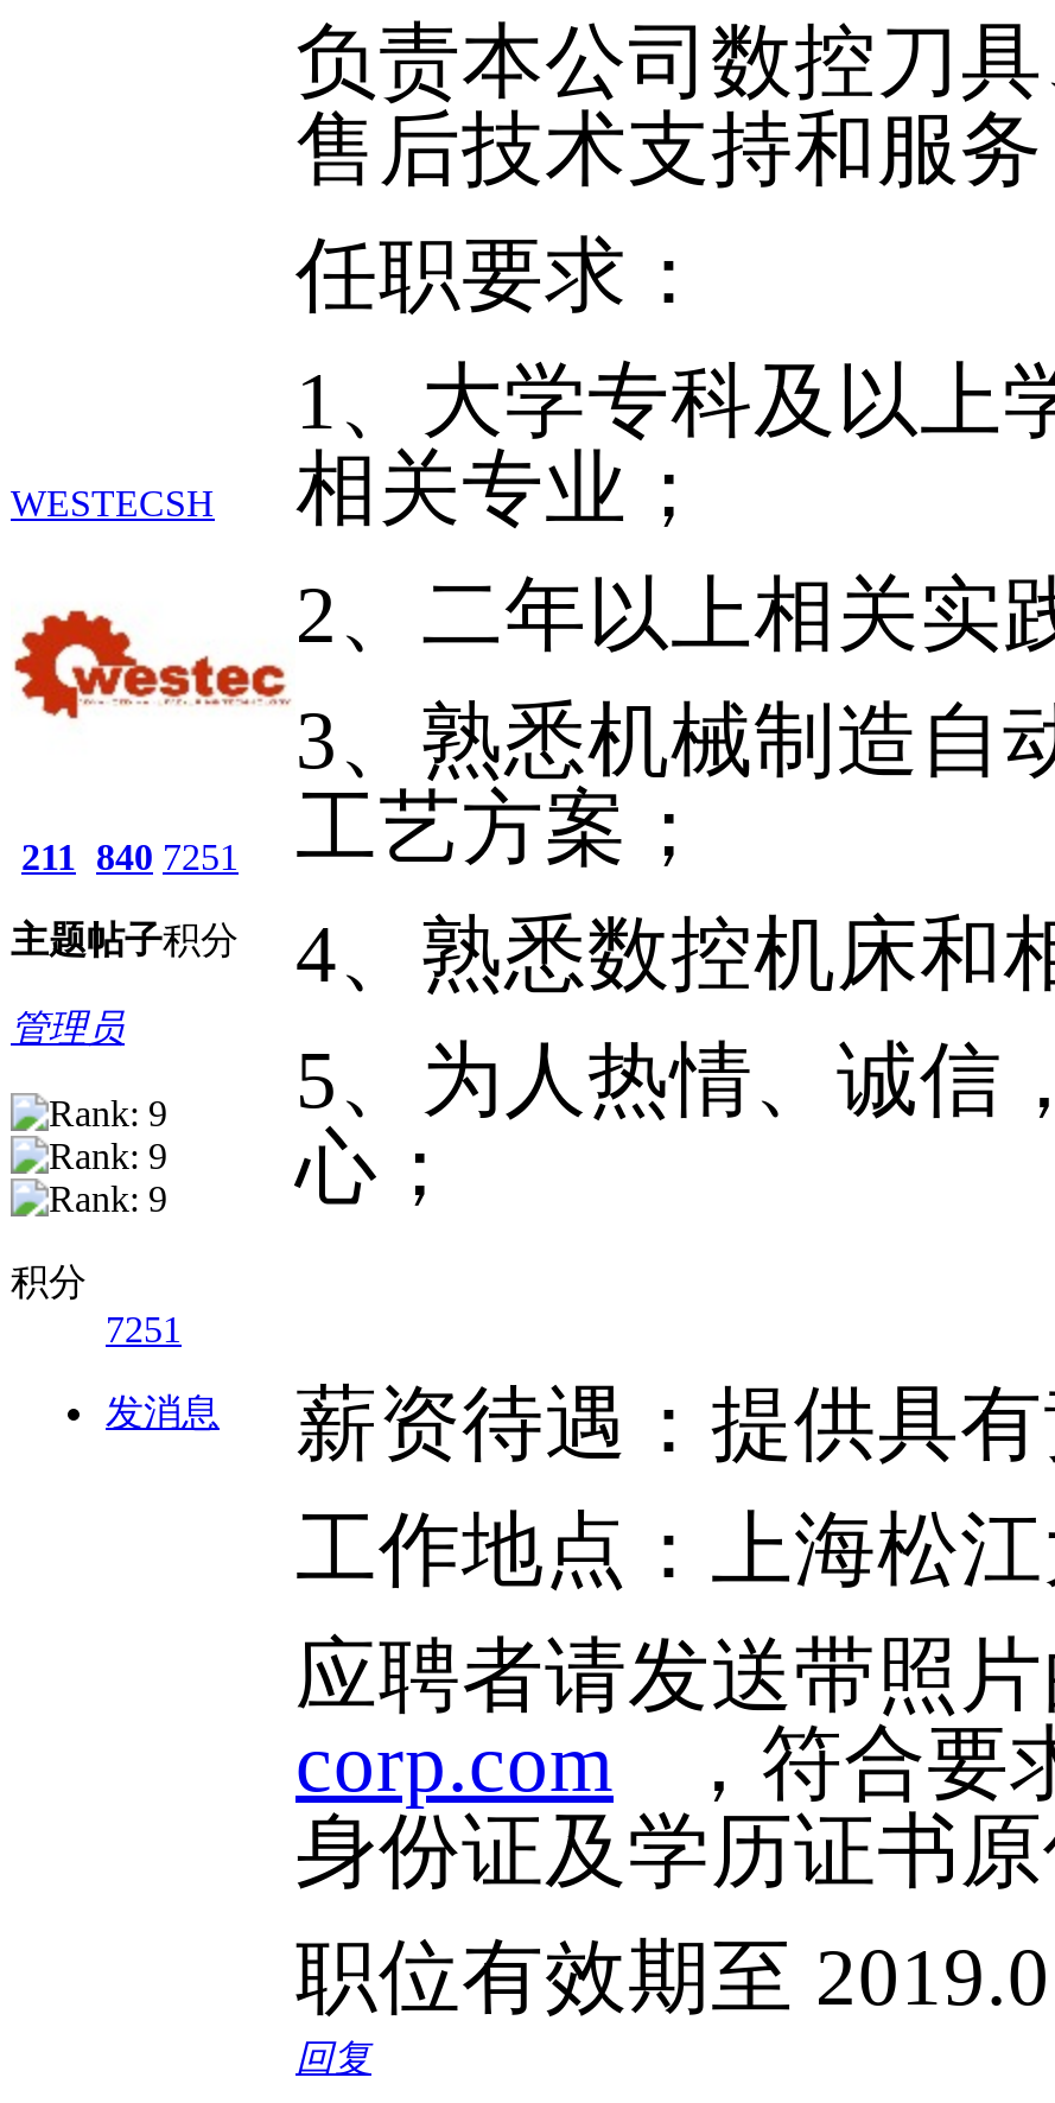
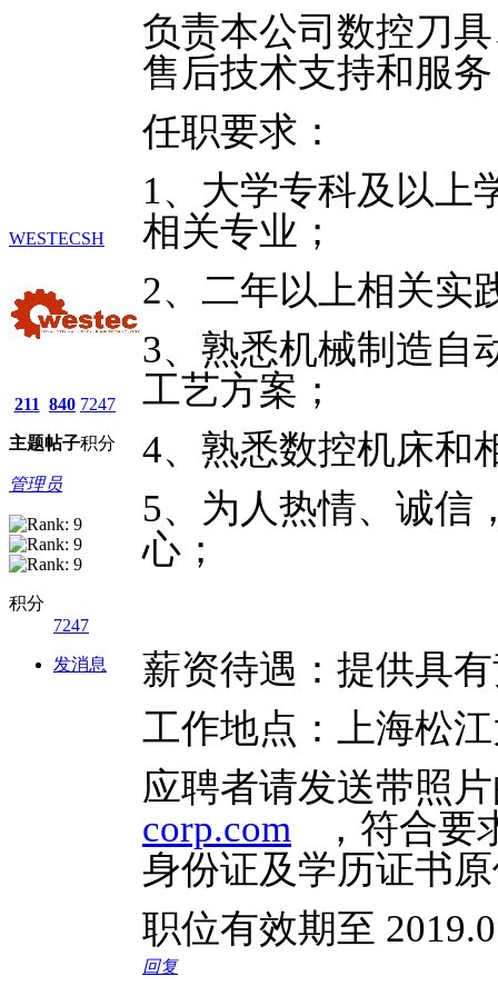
- 211 840 7251 工艺方案；
+ 211 840 7247 工艺方案；

- 7251
+ 7247
